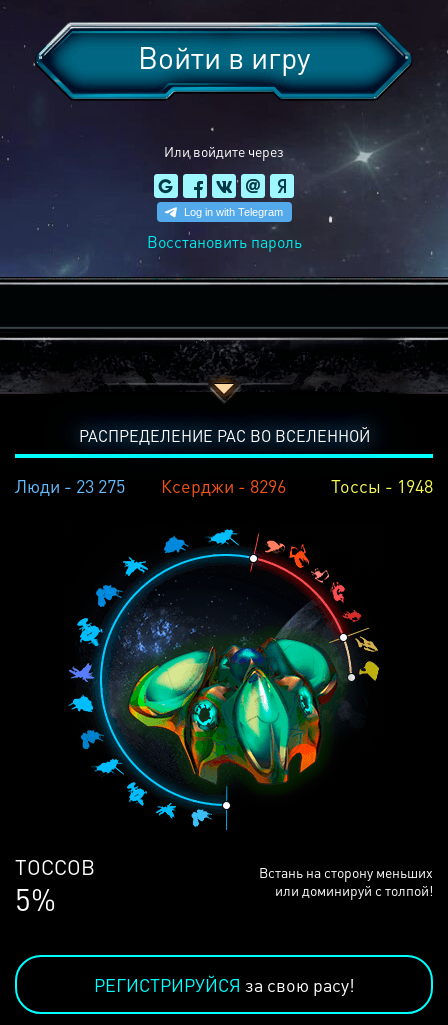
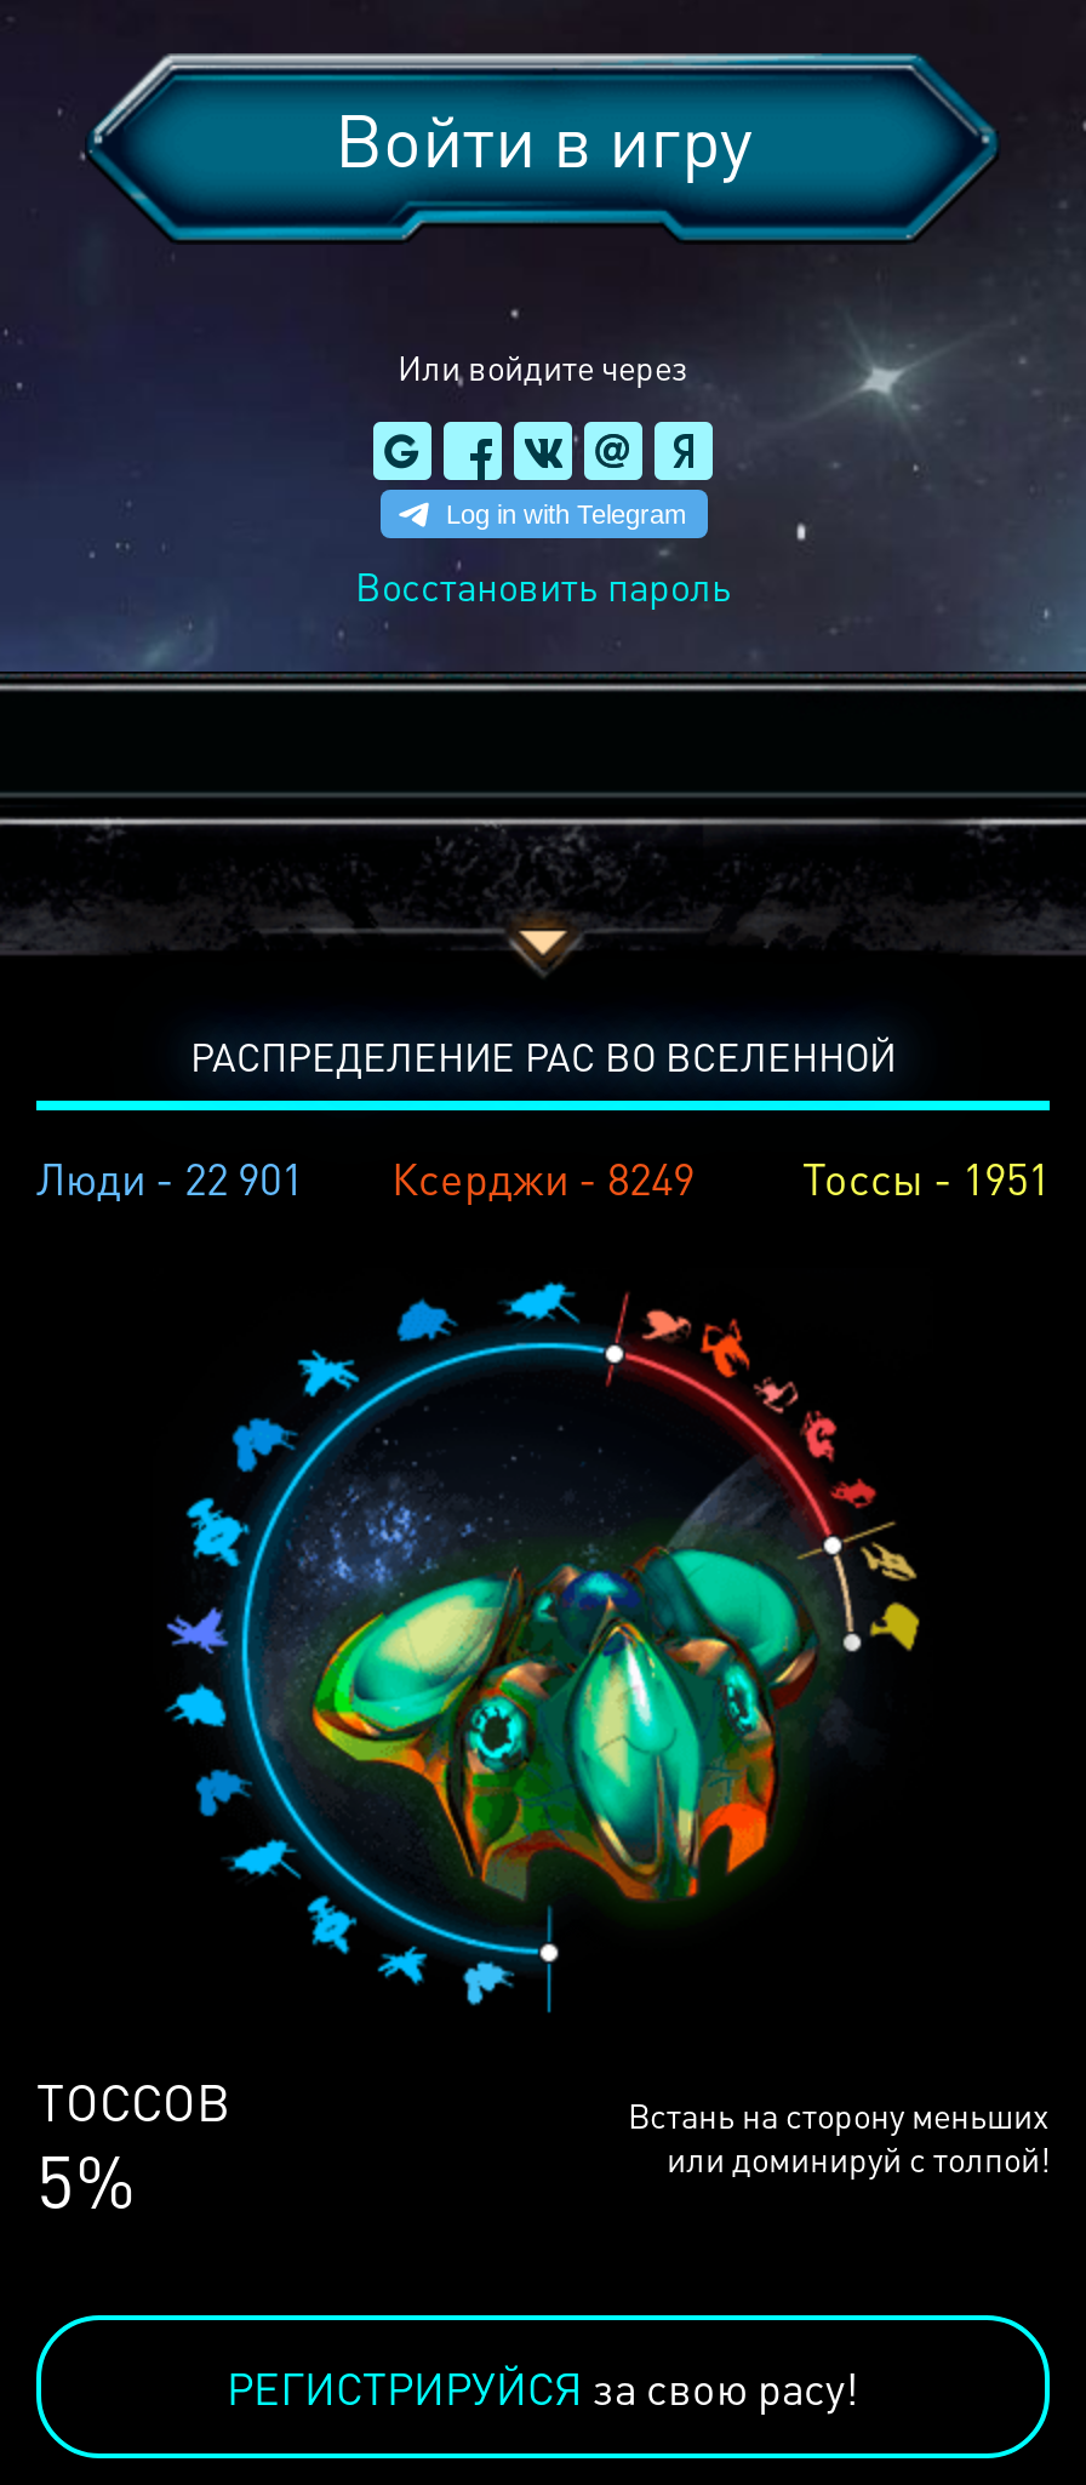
- Люди - 23 275
+ Люди - 22 901

- Ксерджи - 8296
+ Ксерджи - 8249

- Тоссы - 1948
+ Тоссы - 1951
